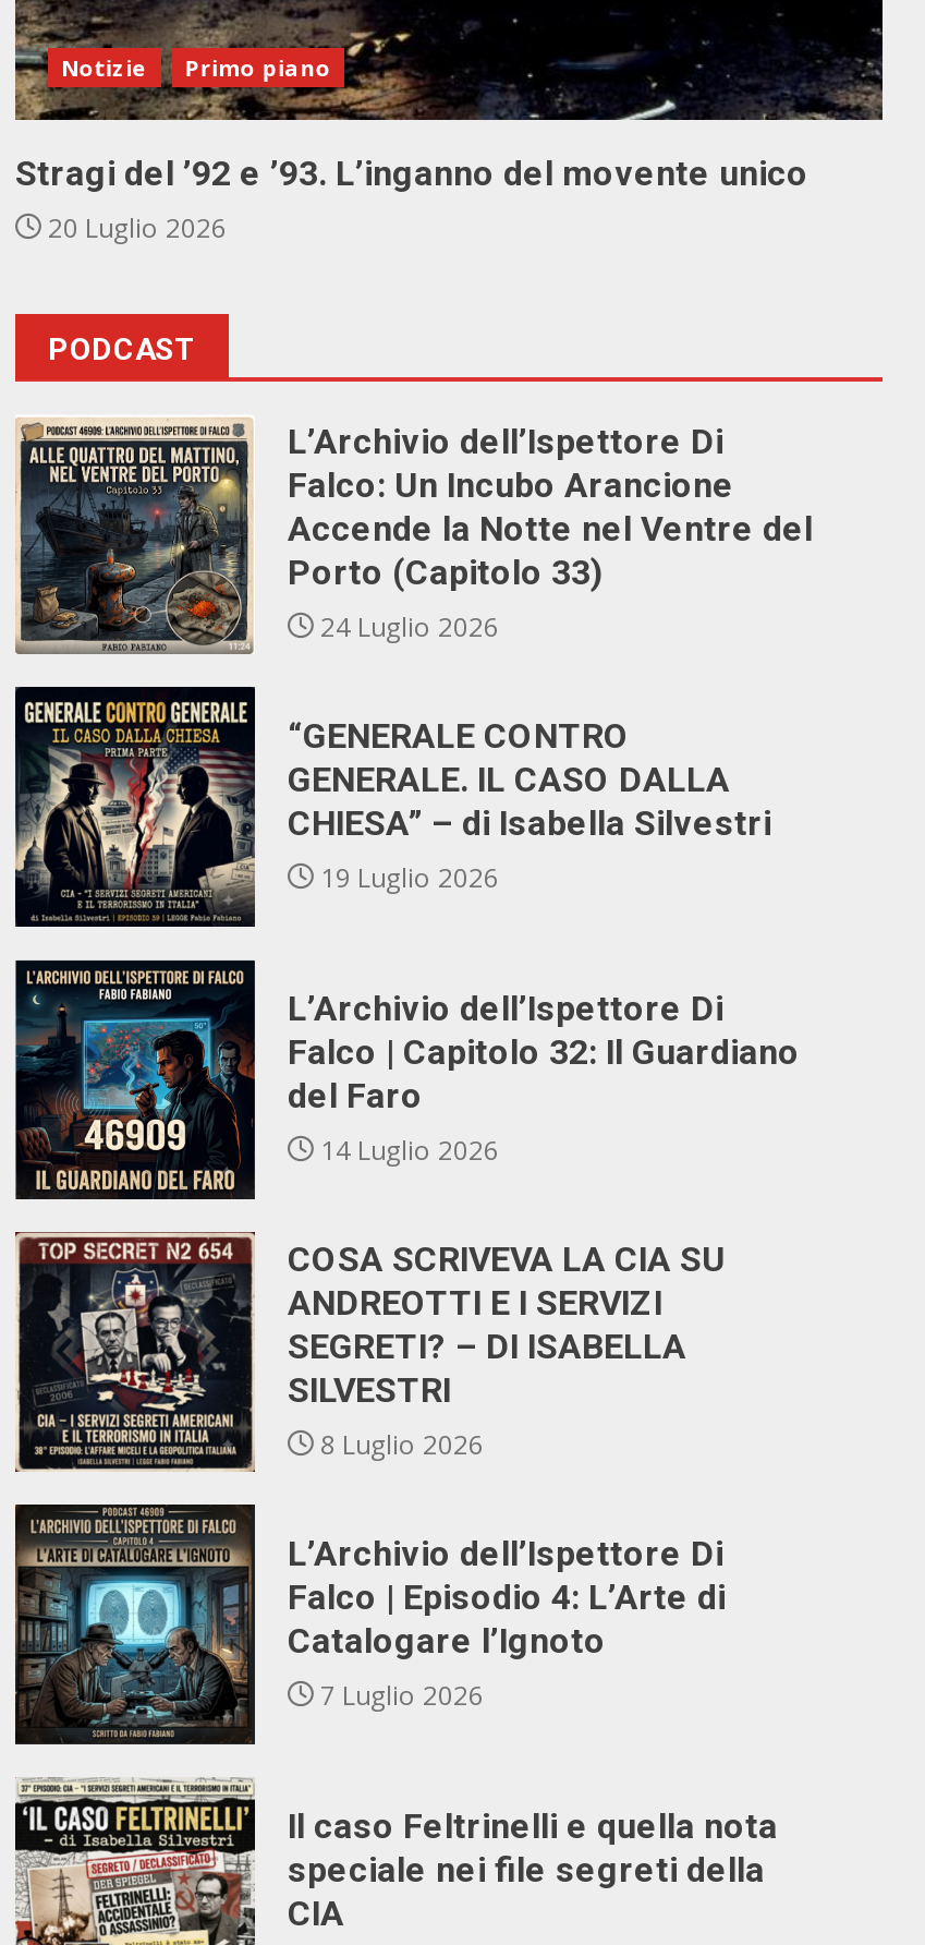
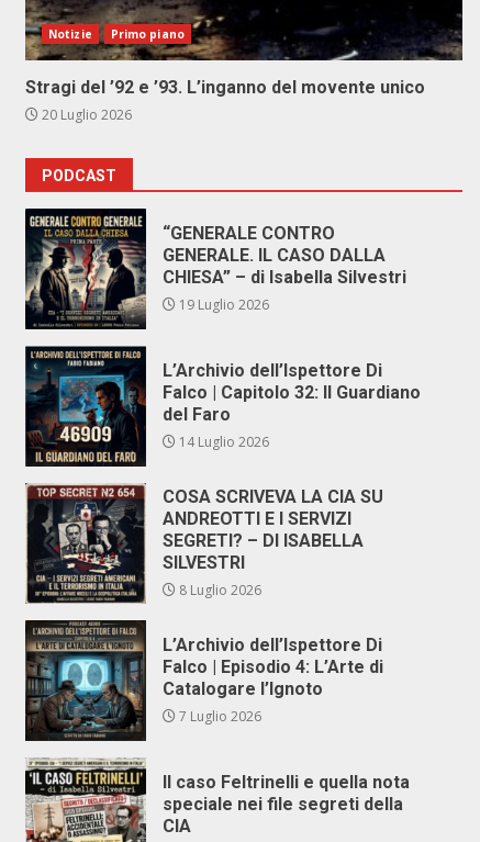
- [image]
- L’Archivio dell’Ispettore Di
- Falco: Un Incubo Arancione
- Accende la Notte nel Ventre del
- Porto (Capitolo 33)
- 24 Luglio 2026
